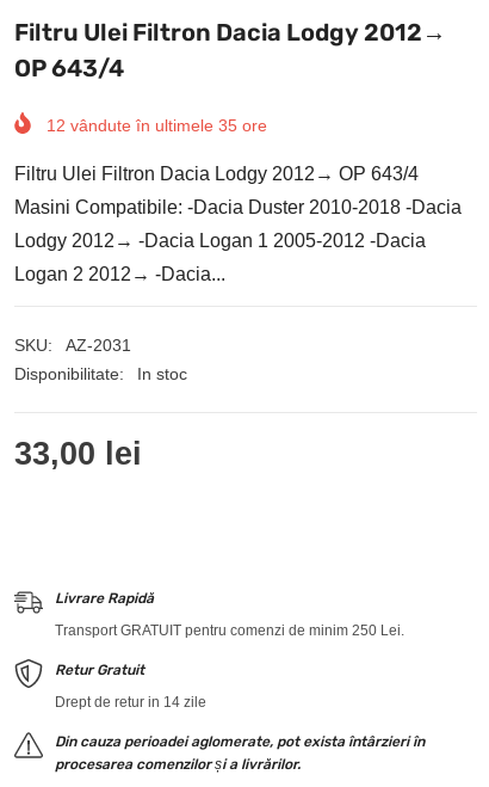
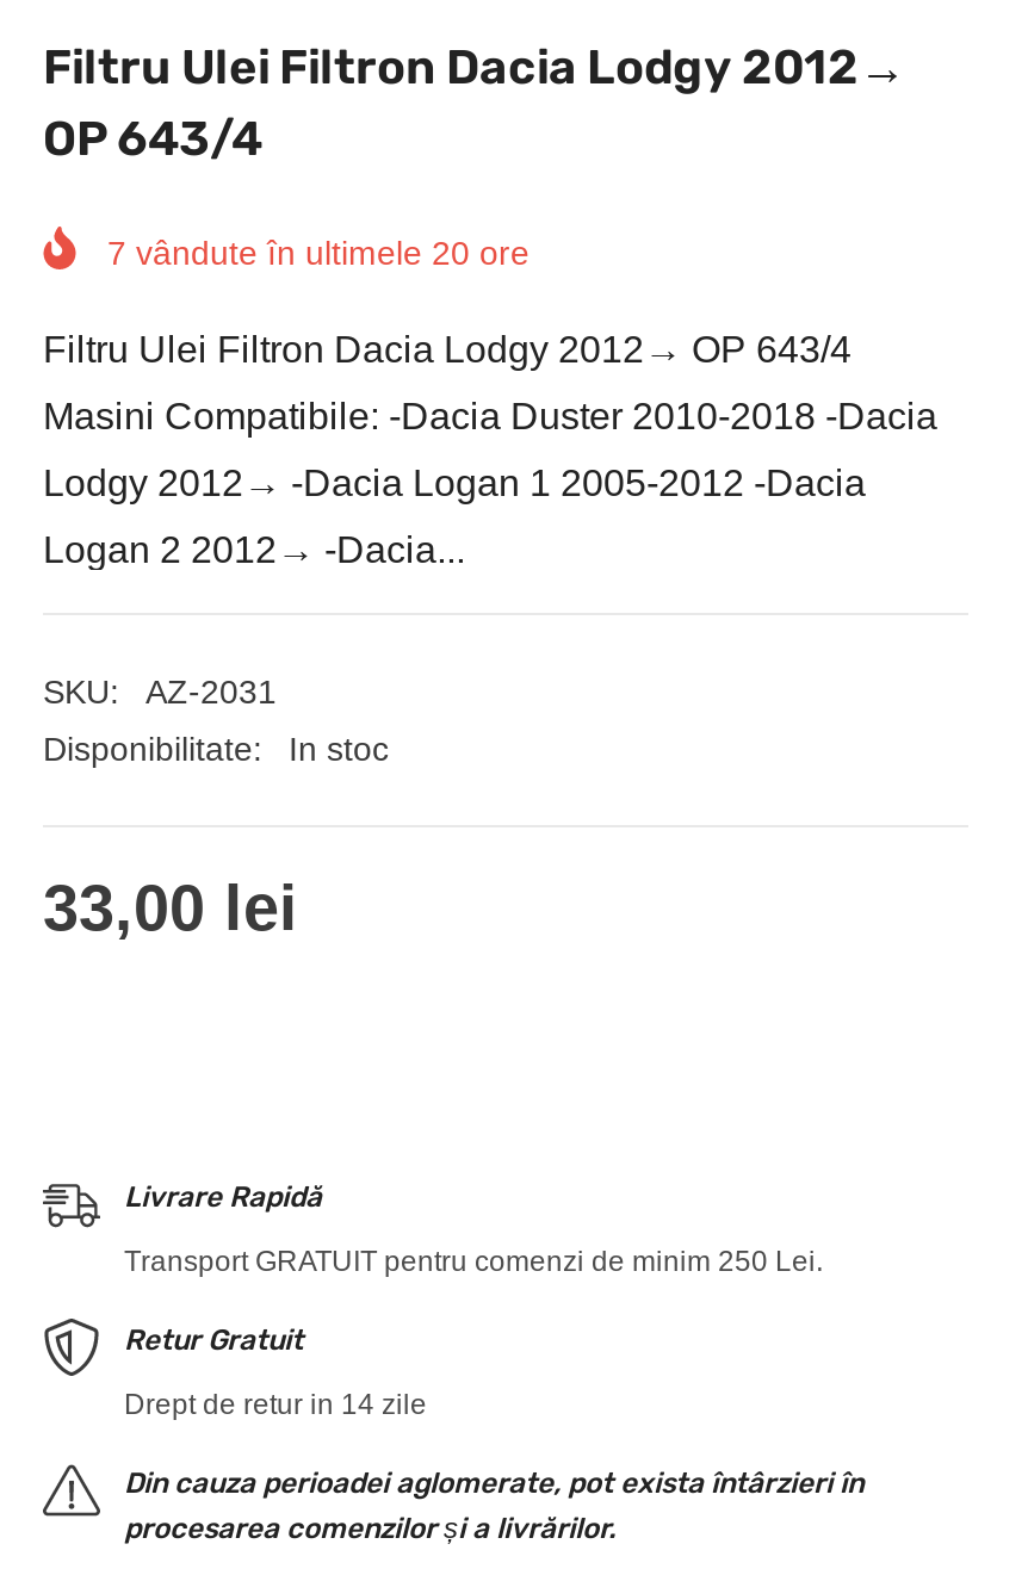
- 12 vândute în ultimele 35 ore
+ 7 vândute în ultimele 20 ore
